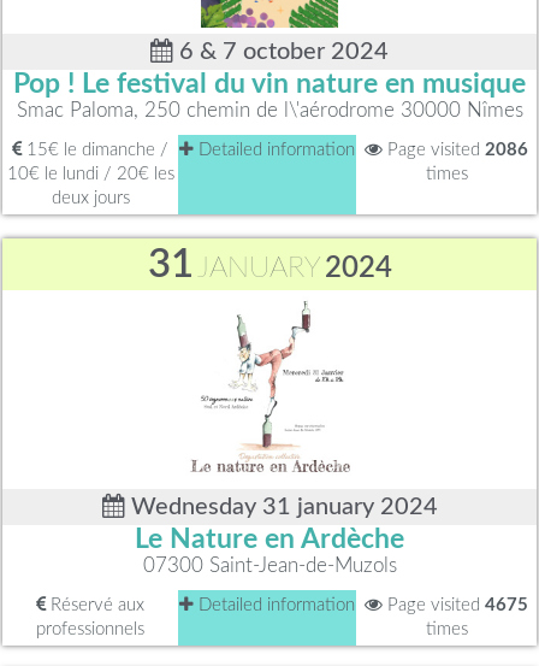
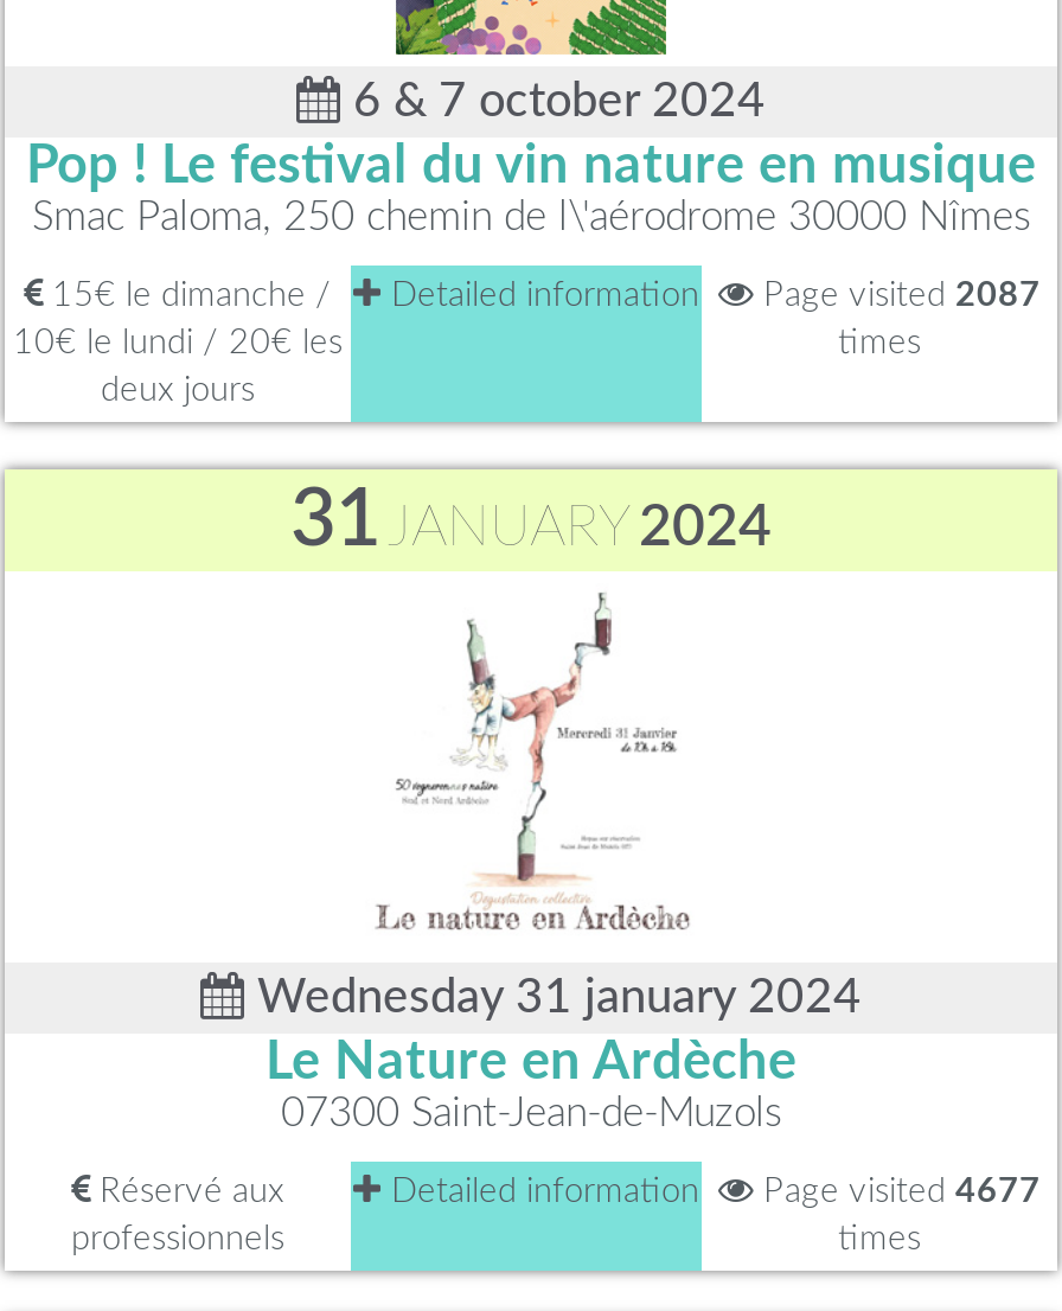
- 15€ le dimanche / Detailed information Page visited 2086
+ 15€ le dimanche / Detailed information Page visited 2087

- Detailed information Page visited 4675
+ Detailed information Page visited 4677
